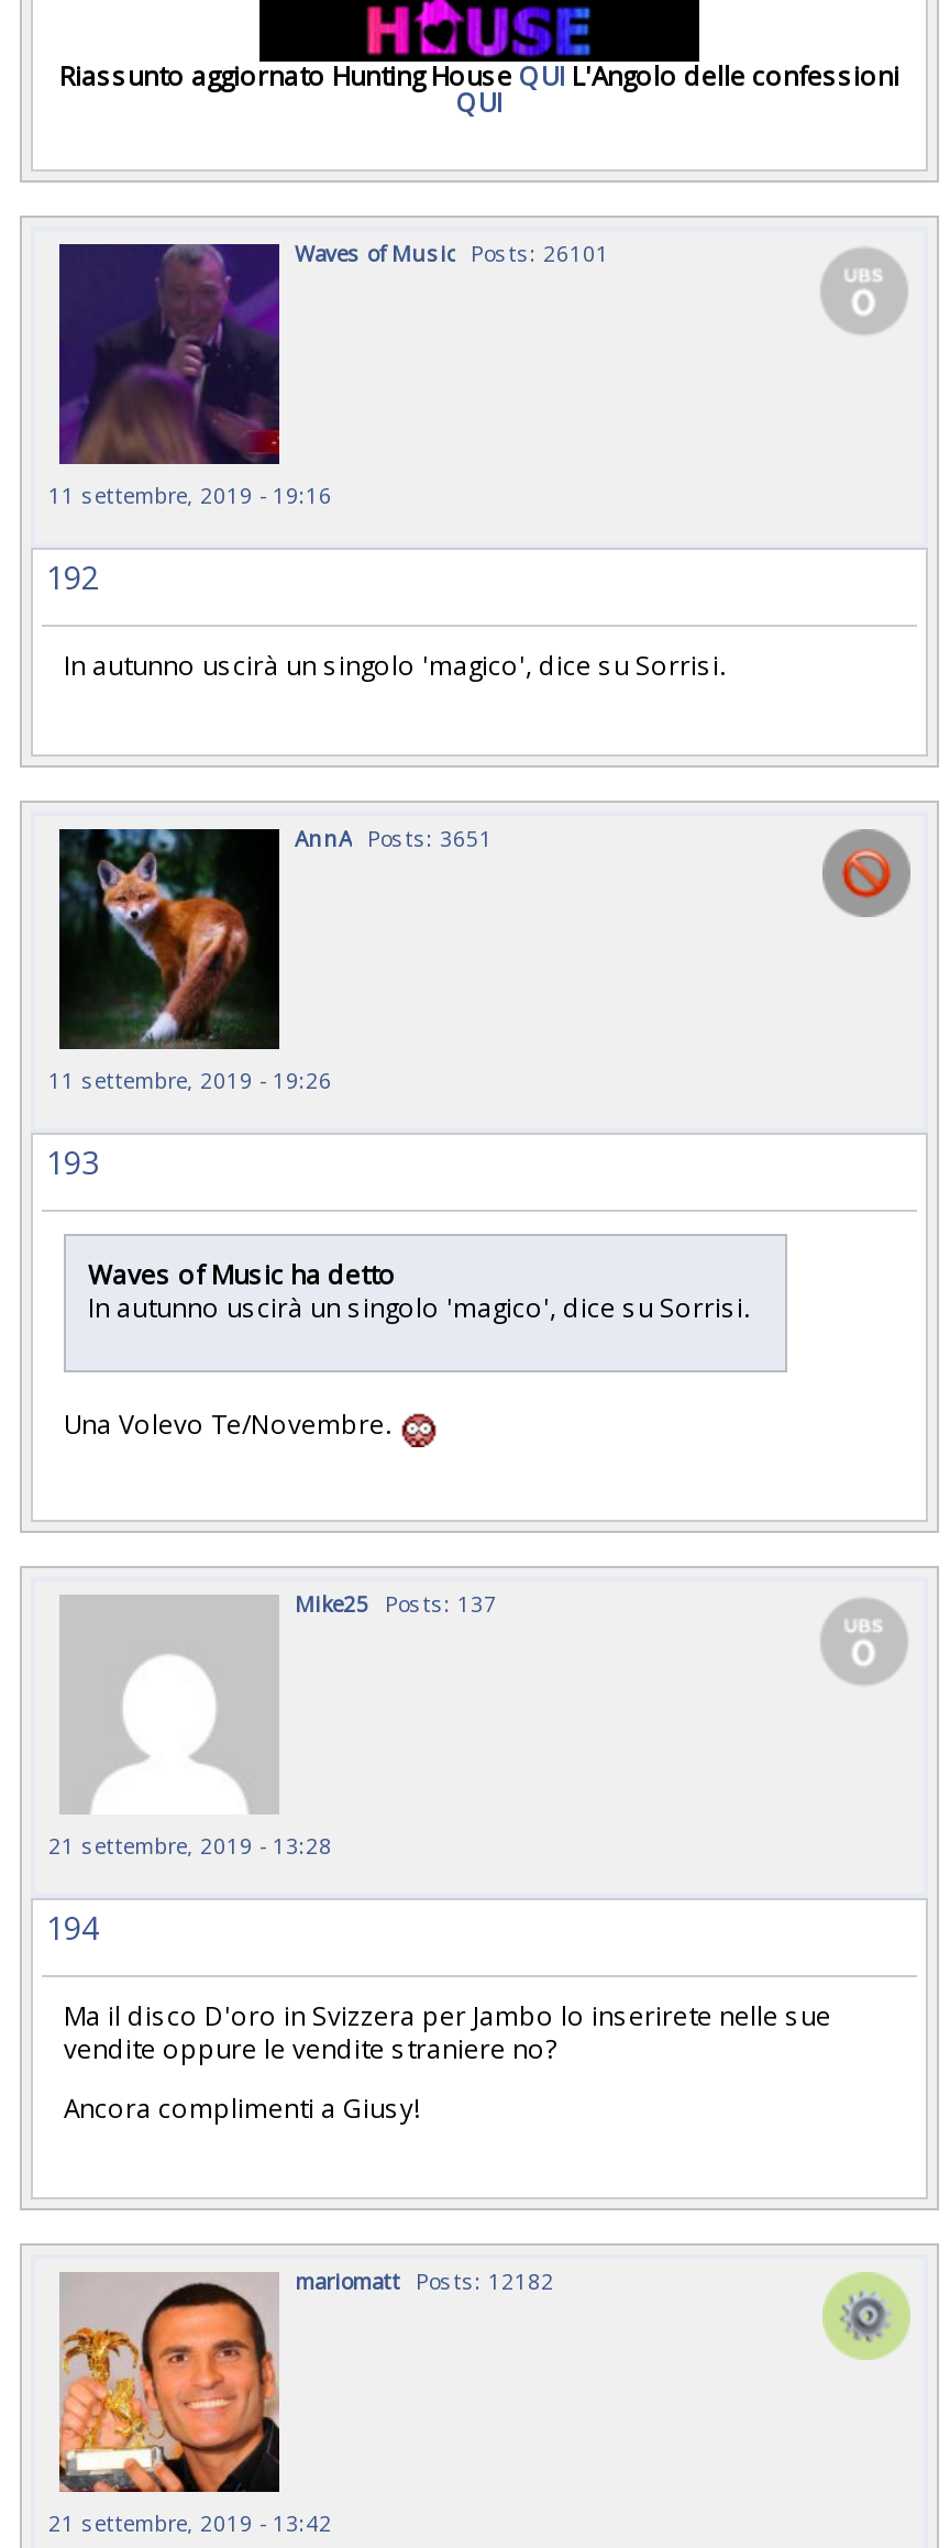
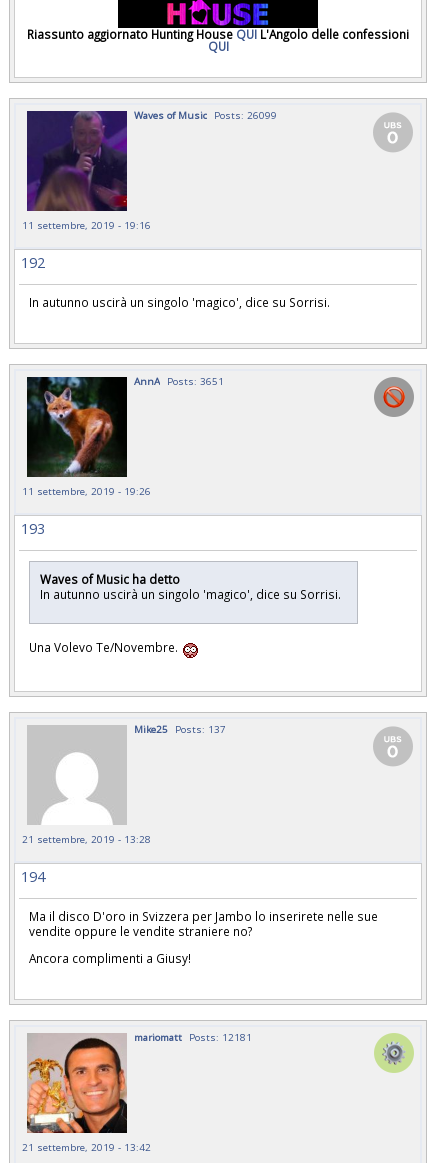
- Waves of Music Posts: 26101
+ Waves of Music Posts: 26099

- mariomatt Posts: 12182
+ mariomatt Posts: 12181
